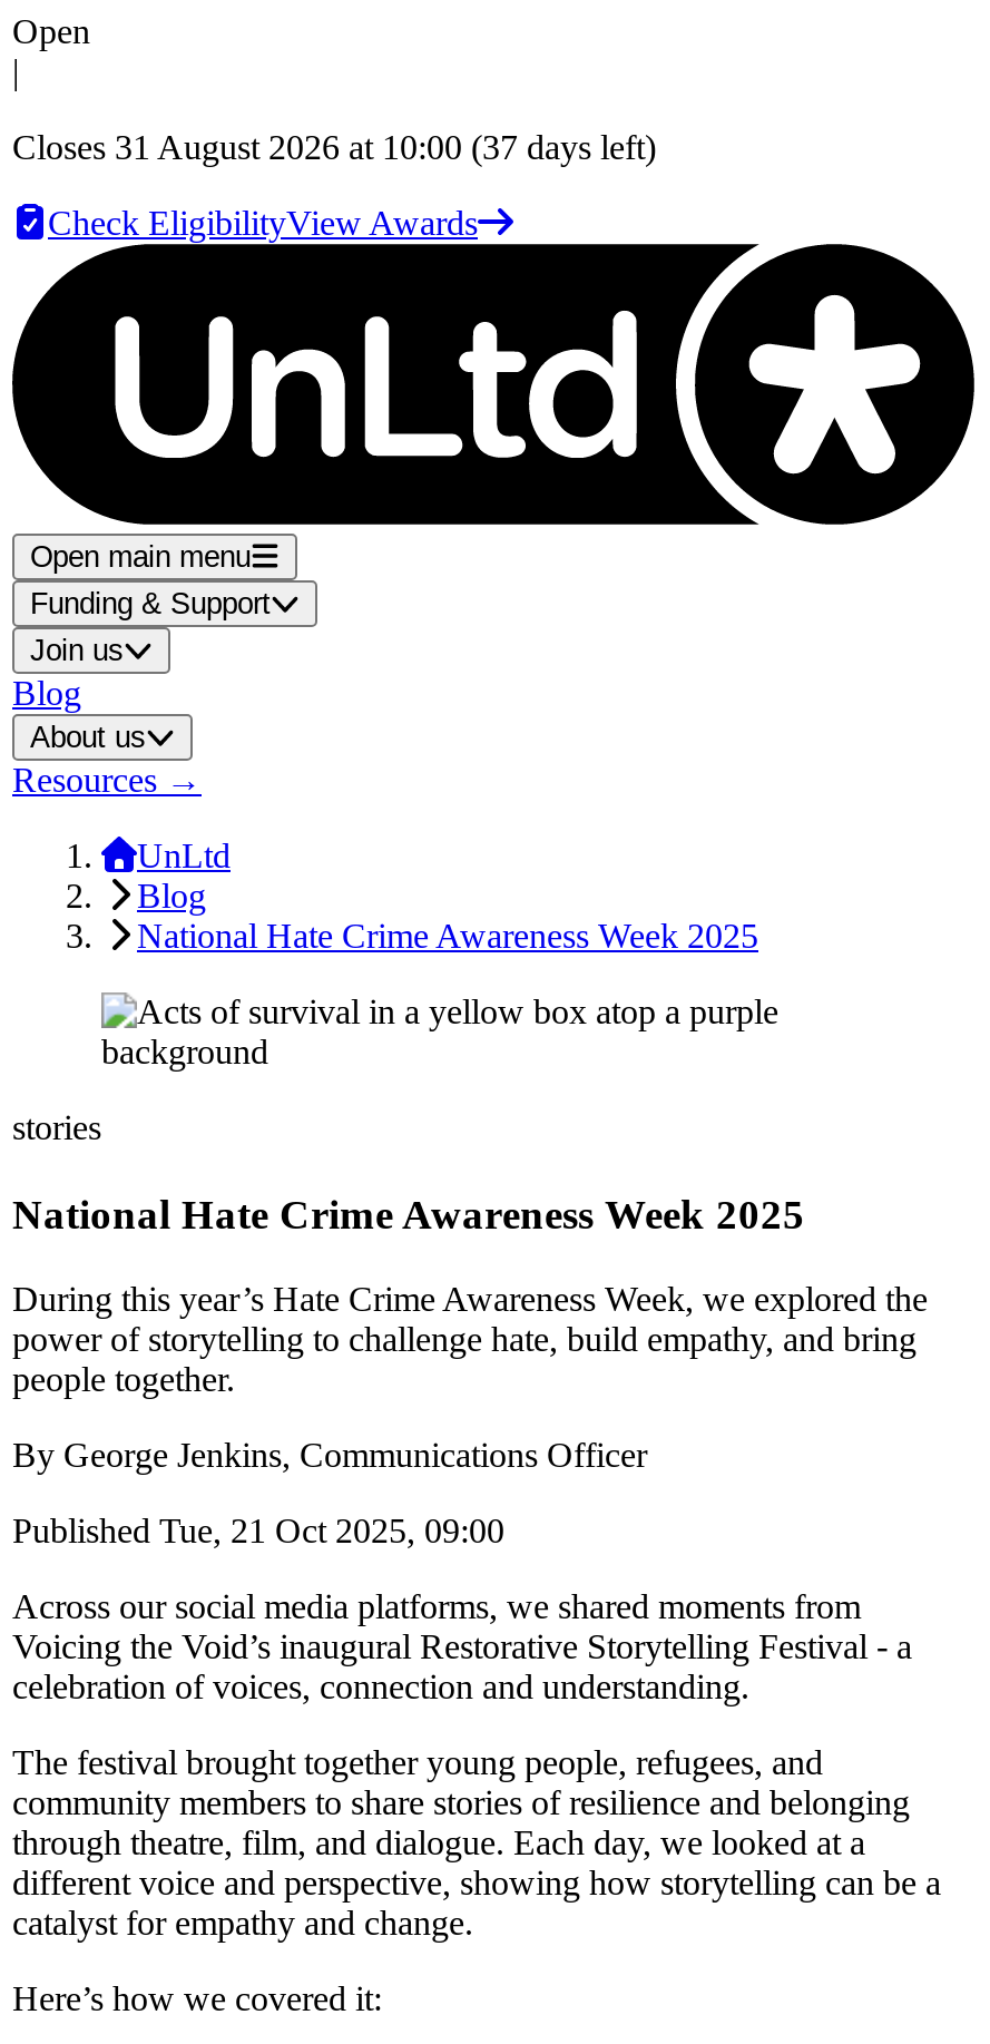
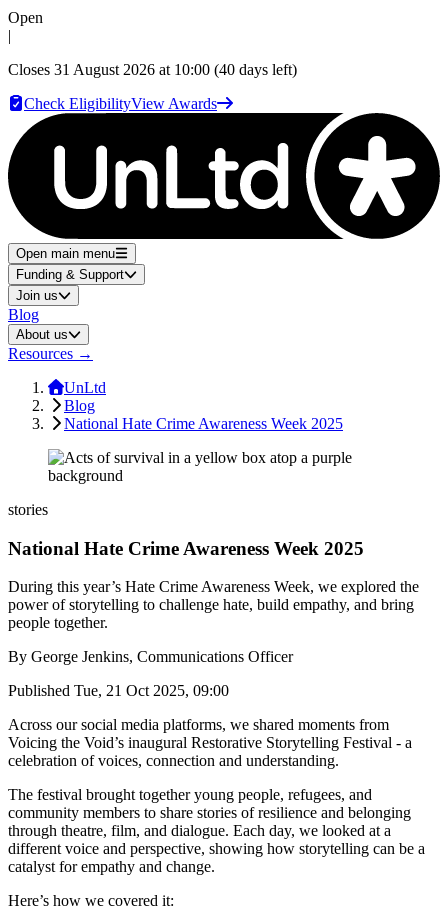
- Closes 31 August 2026 at 10:00 (37 days left)
+ Closes 31 August 2026 at 10:00 (40 days left)
